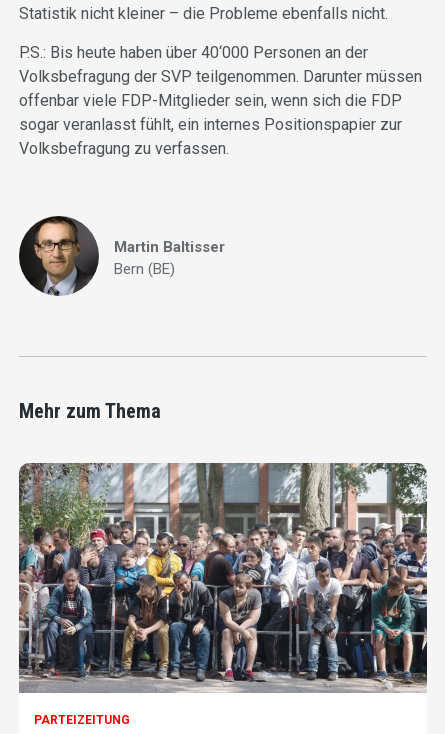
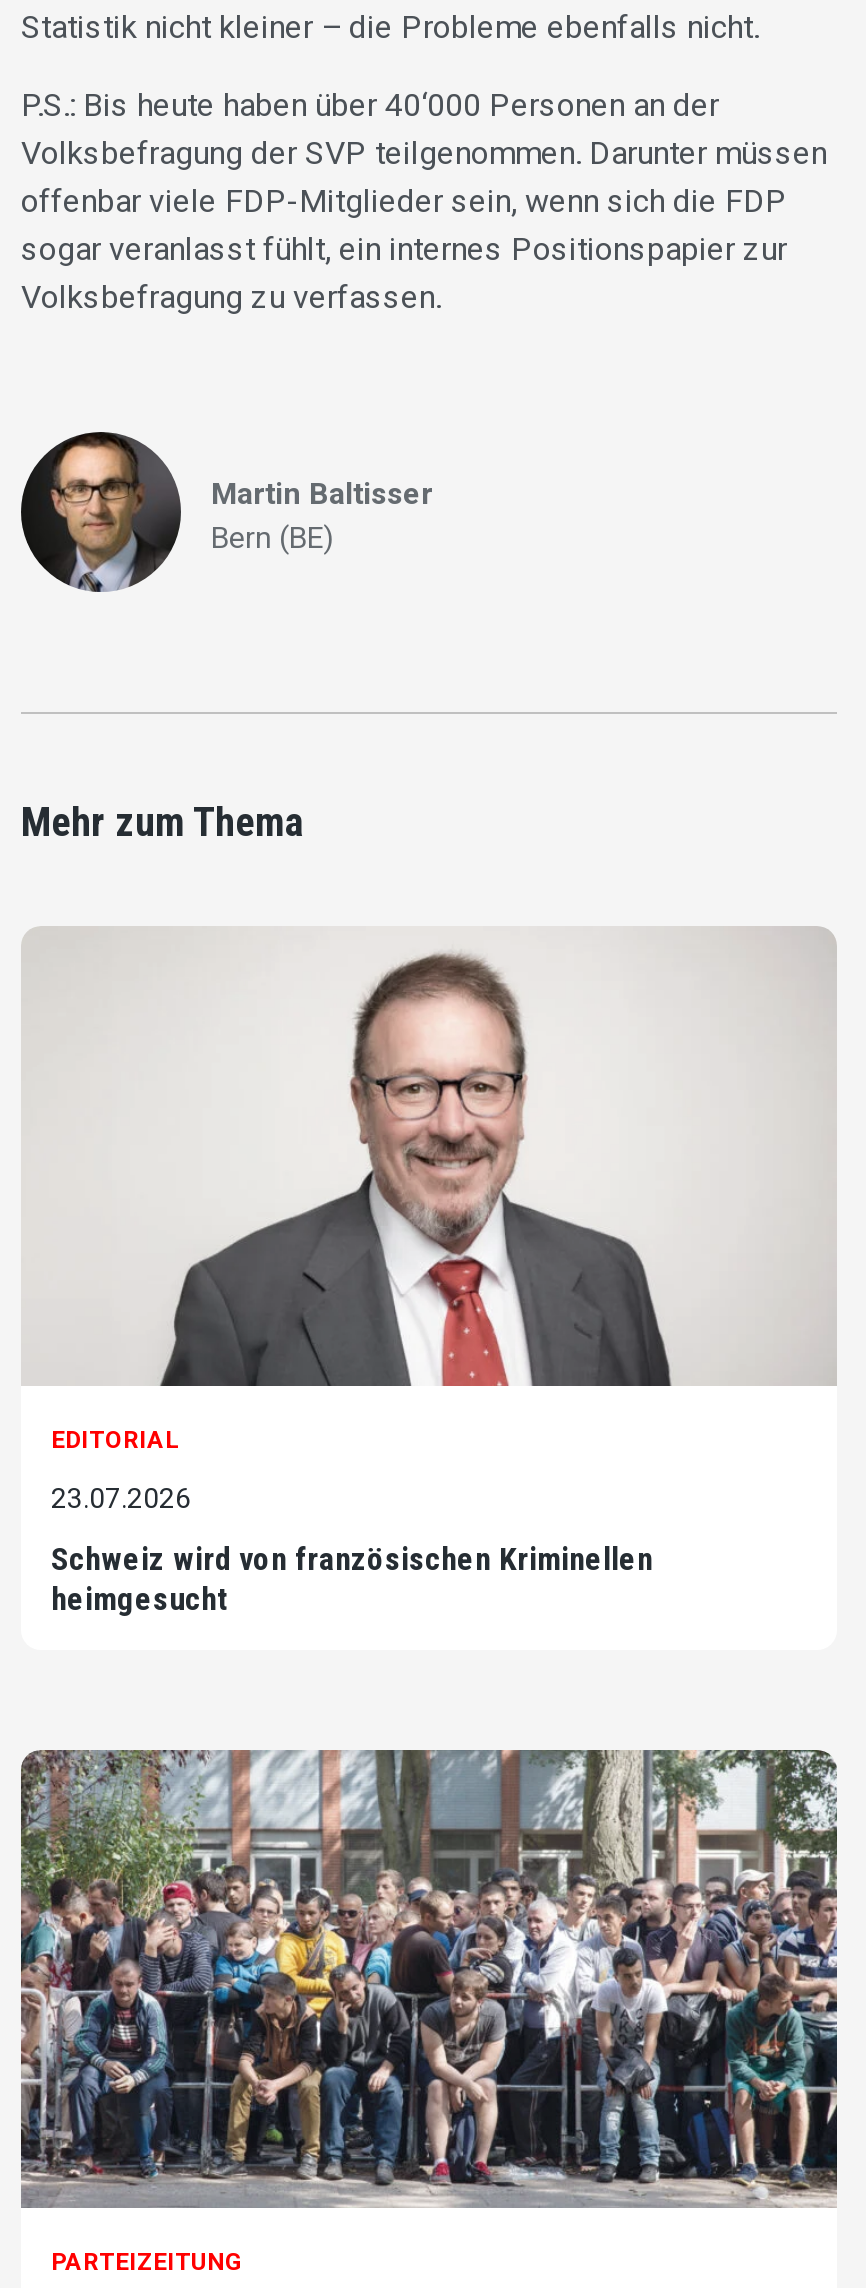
+ [image]
+ EDITORIAL
+ 23.07.2026
+ Schweiz wird von französischen Kriminellen
+ heimgesucht
